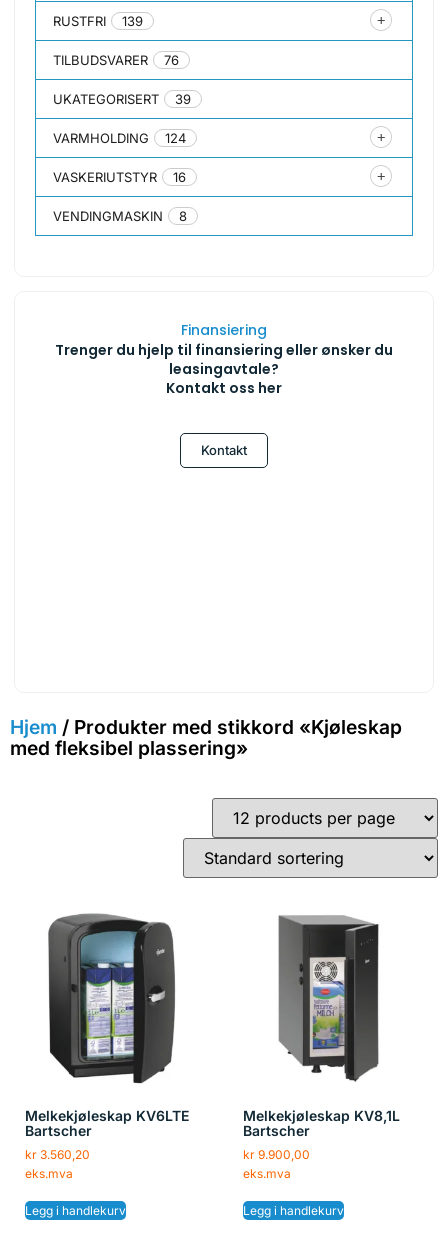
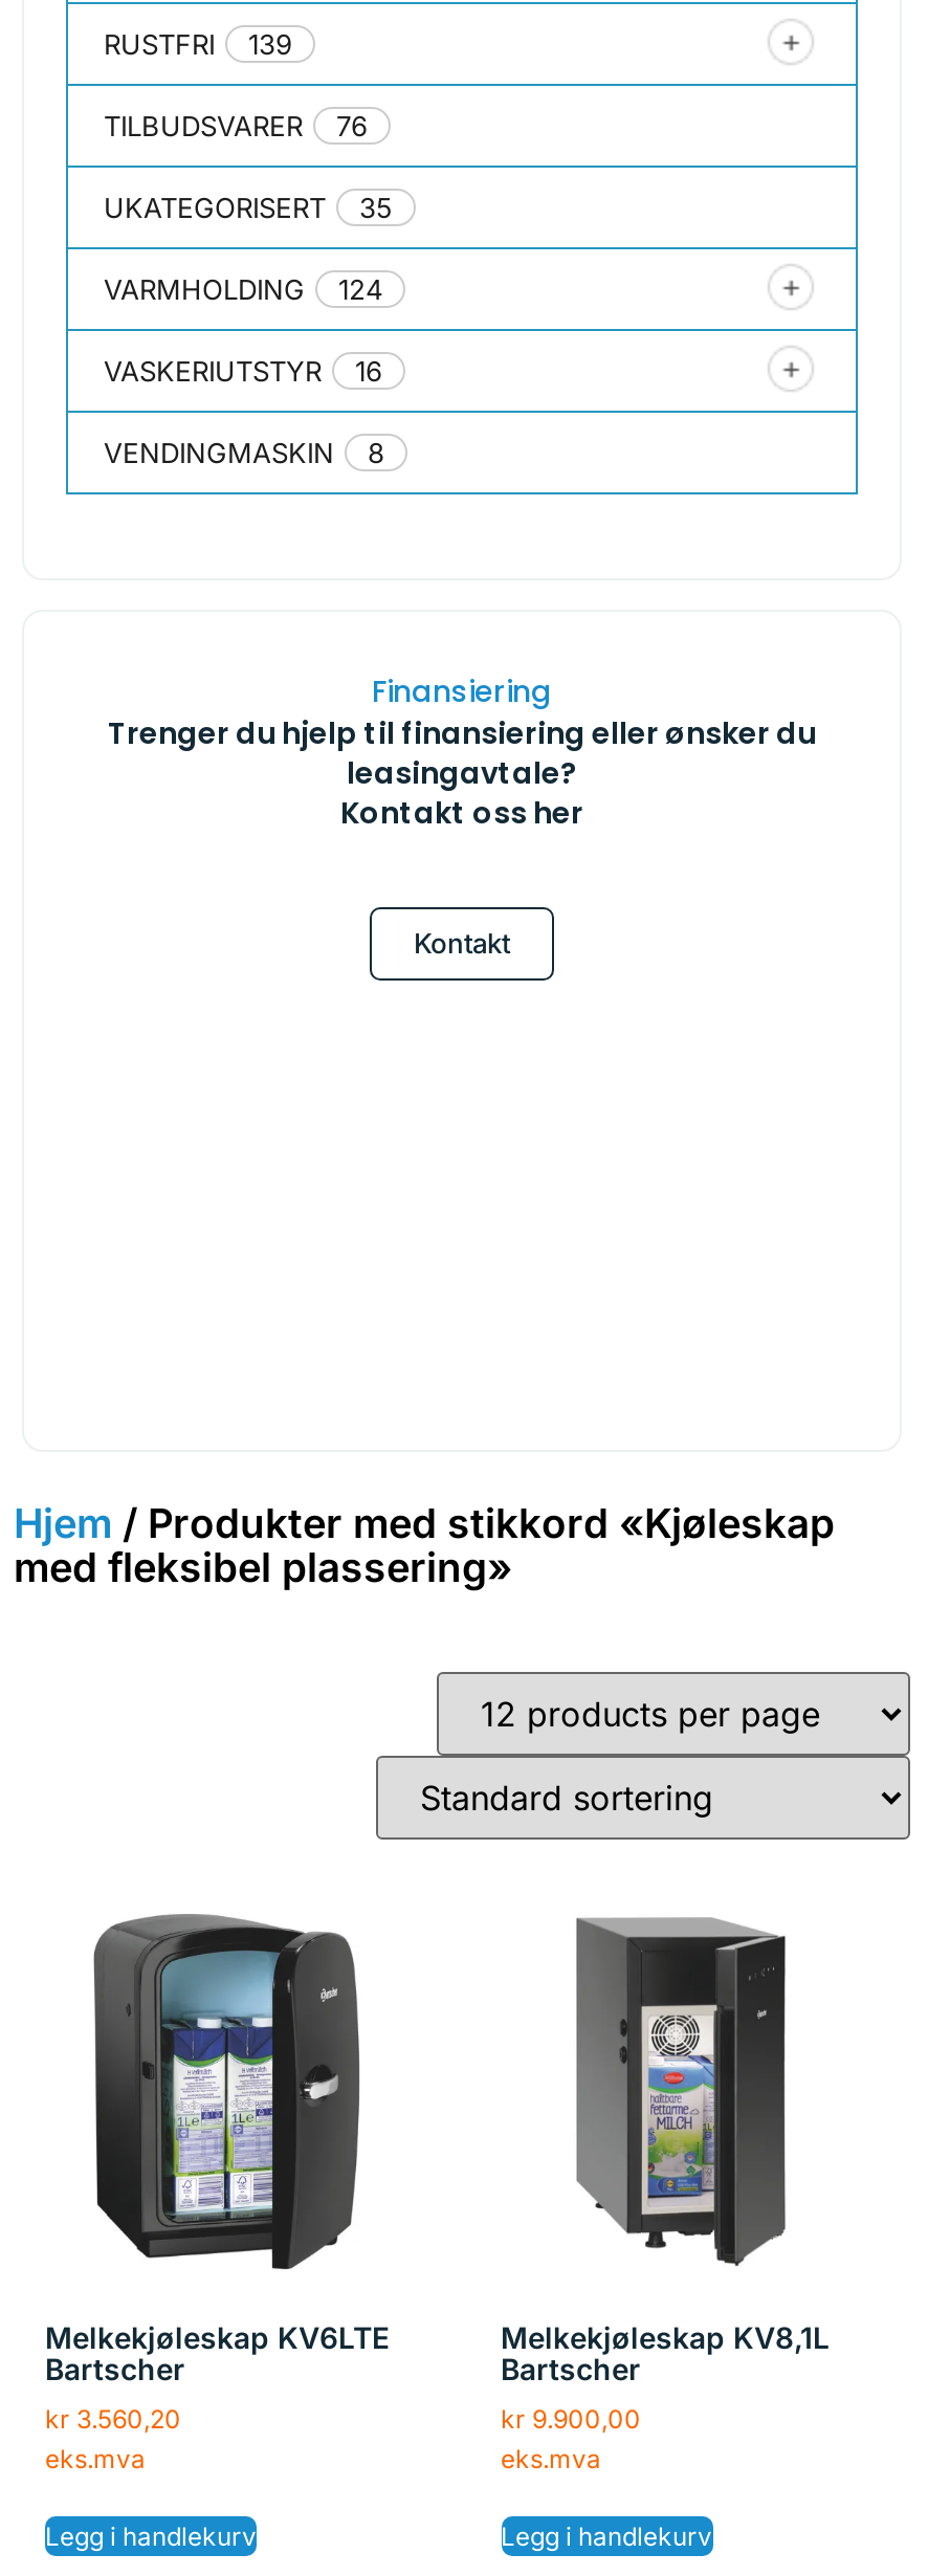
- UKATEGORISERT 39
+ UKATEGORISERT 35
